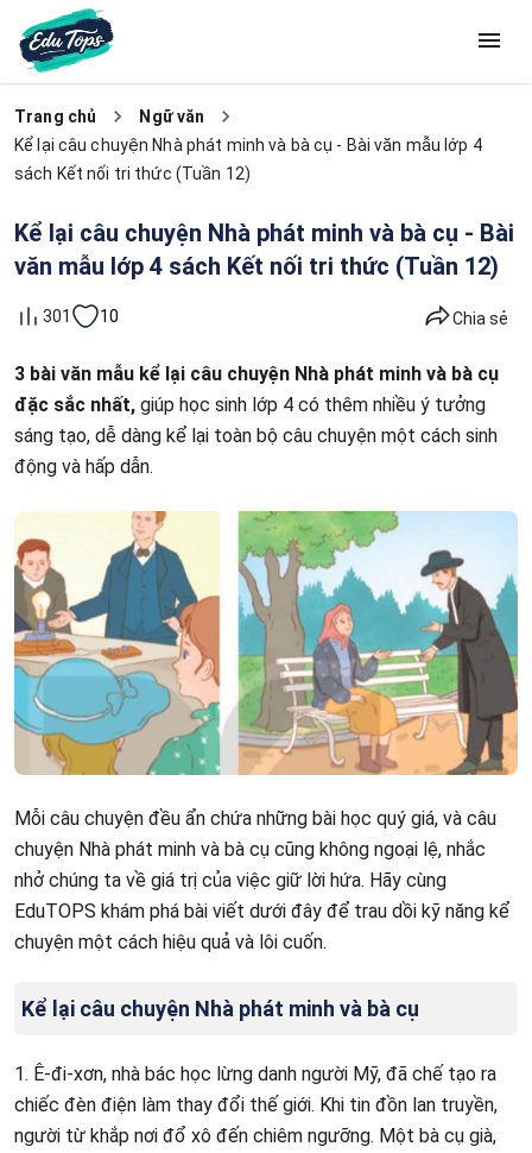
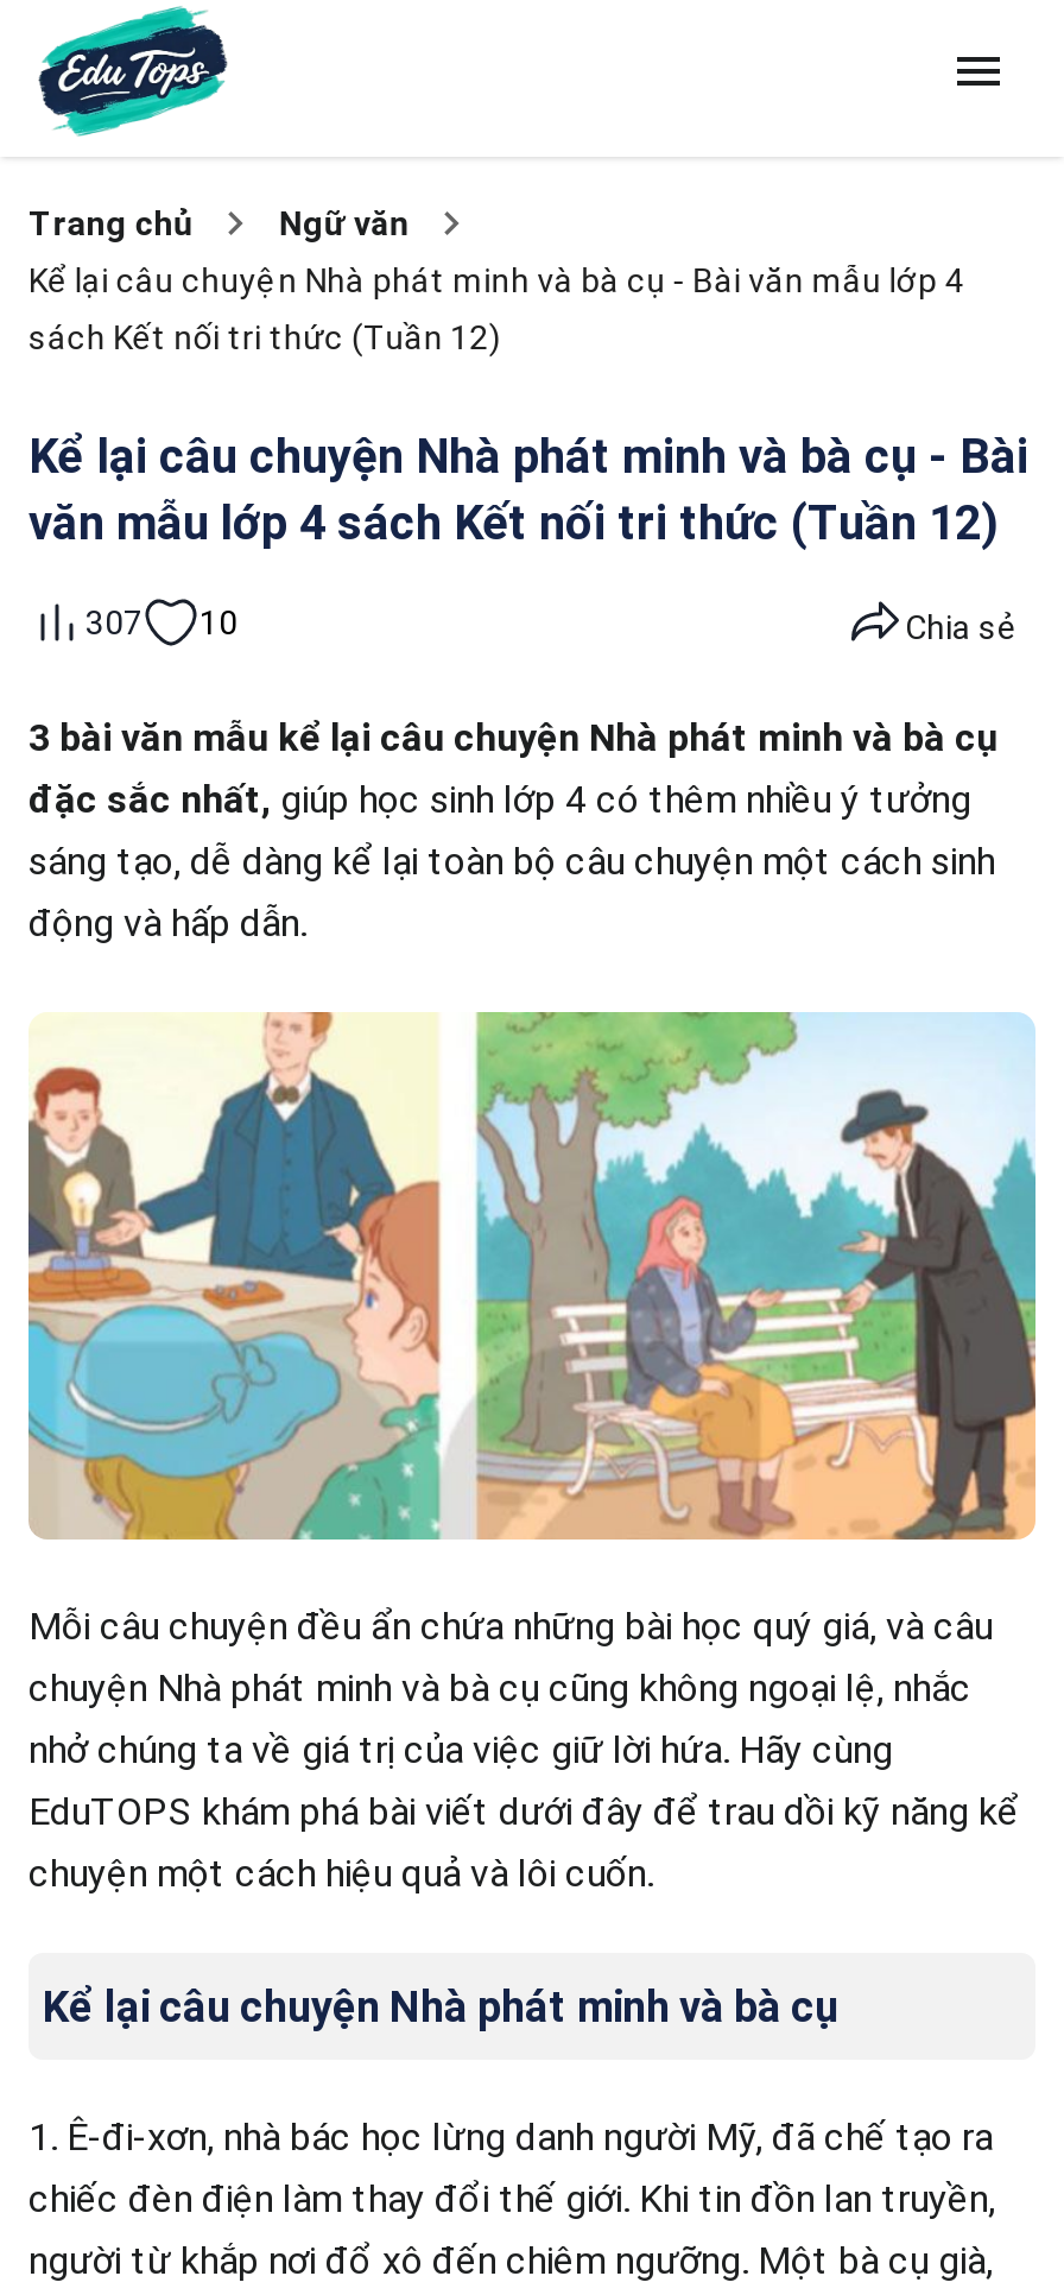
- 301 10
+ 307 10
